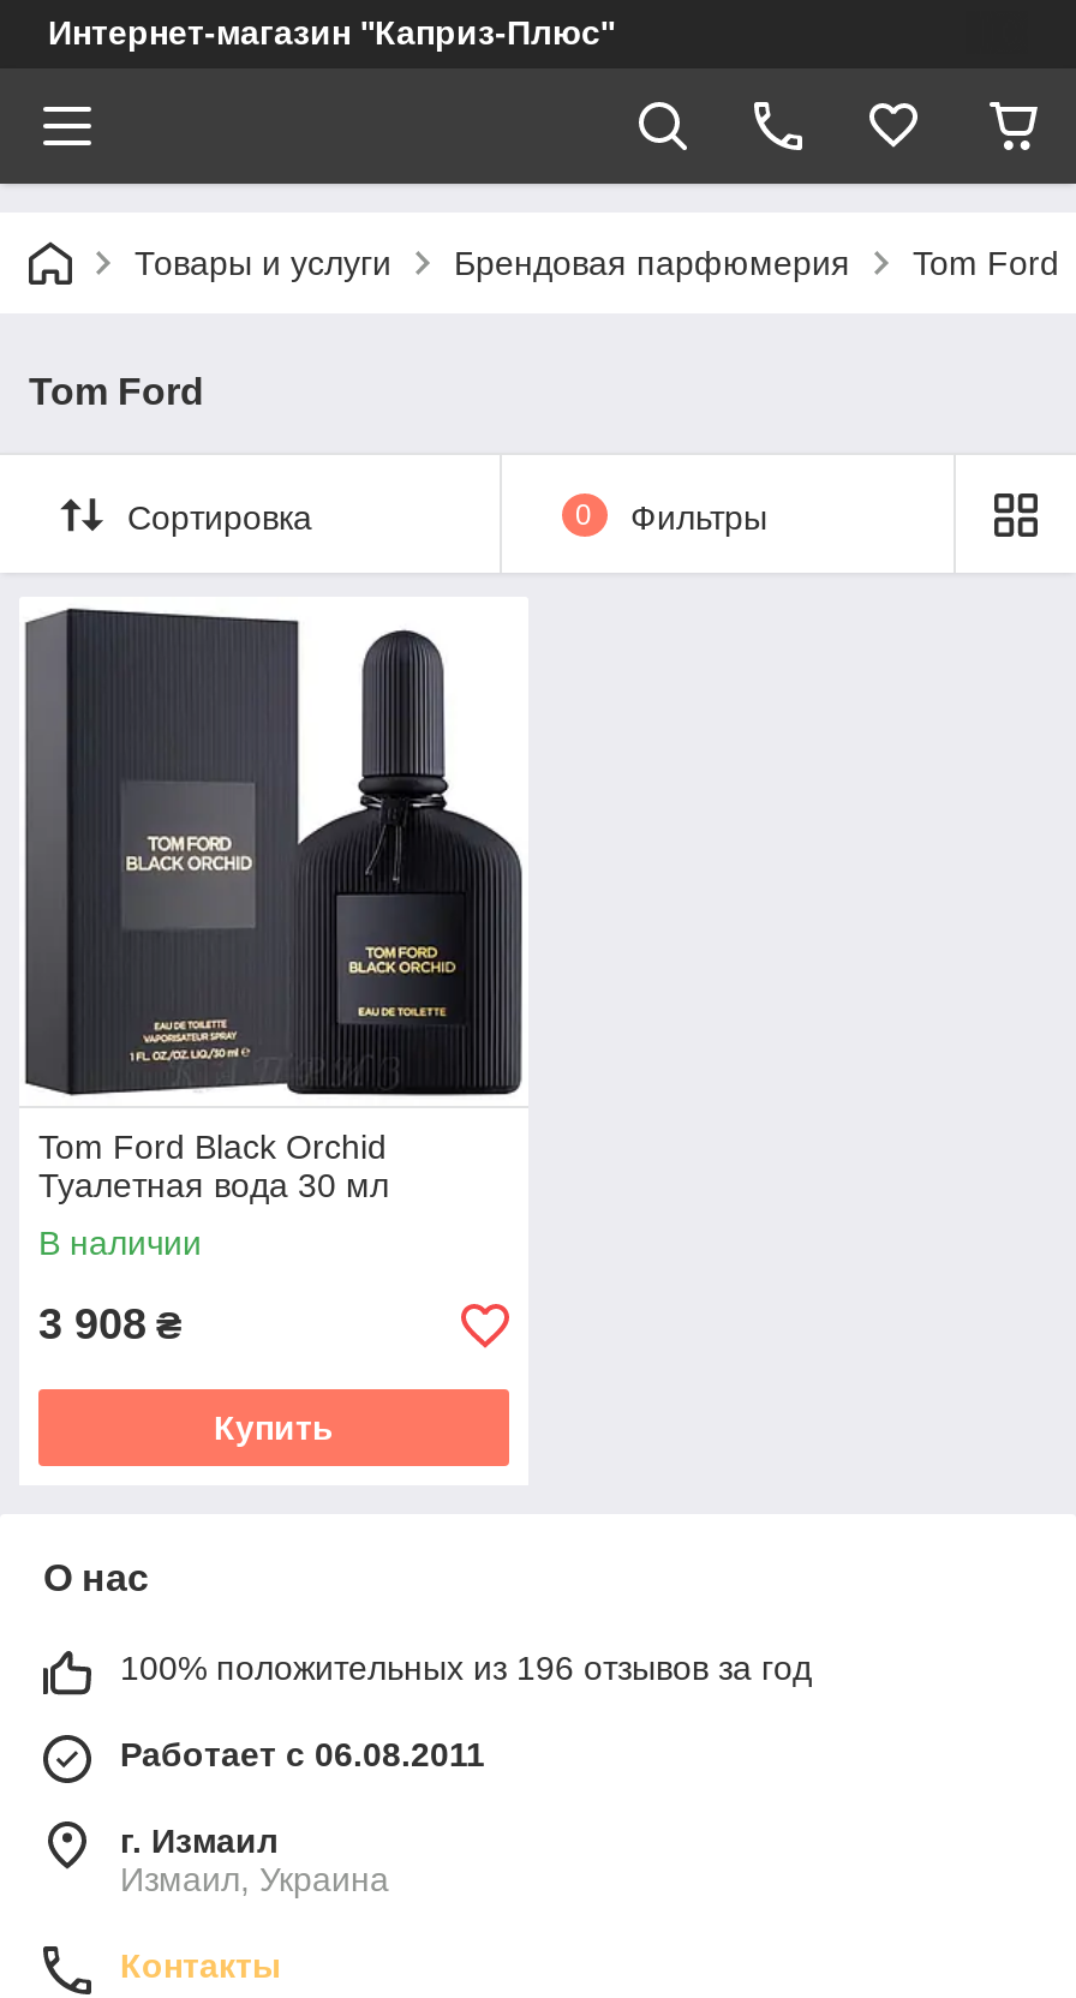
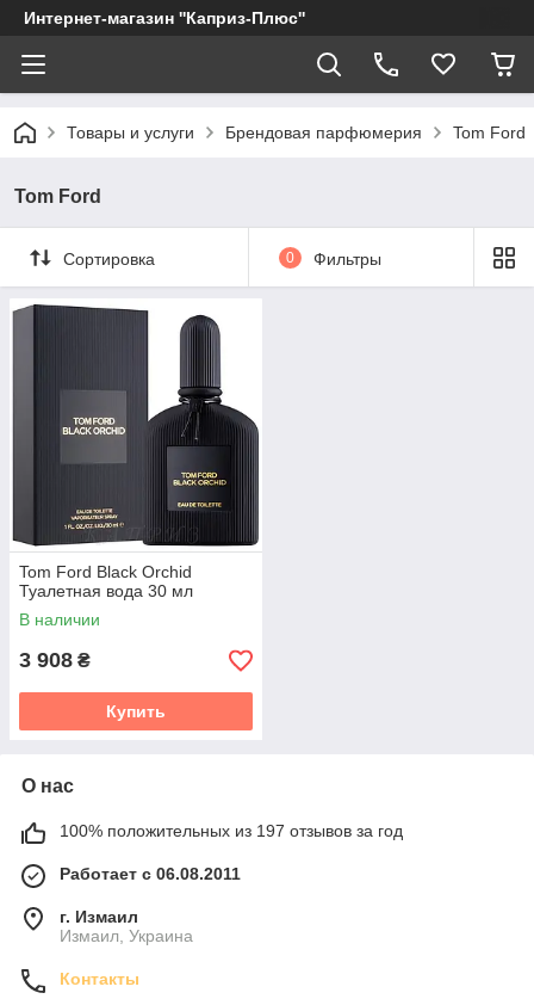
- 100% положительных из 196 отзывов за год
+ 100% положительных из 197 отзывов за год
